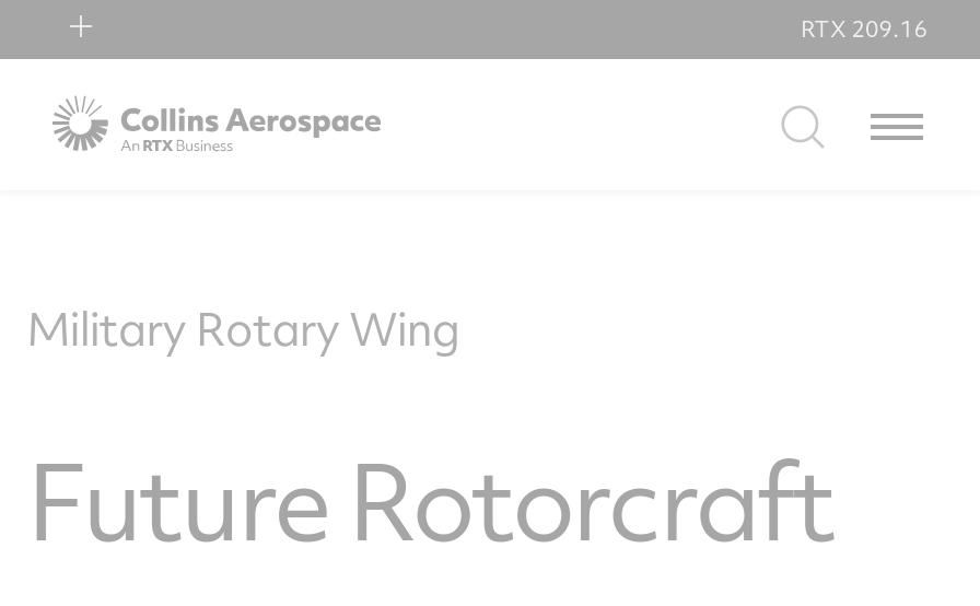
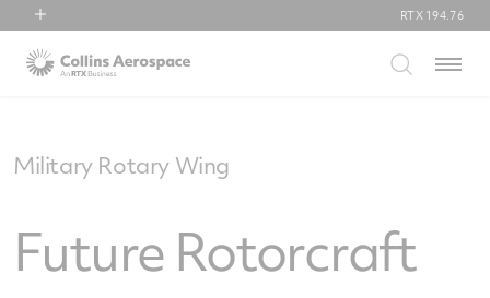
- RTX 209.16
+ RTX 194.76
